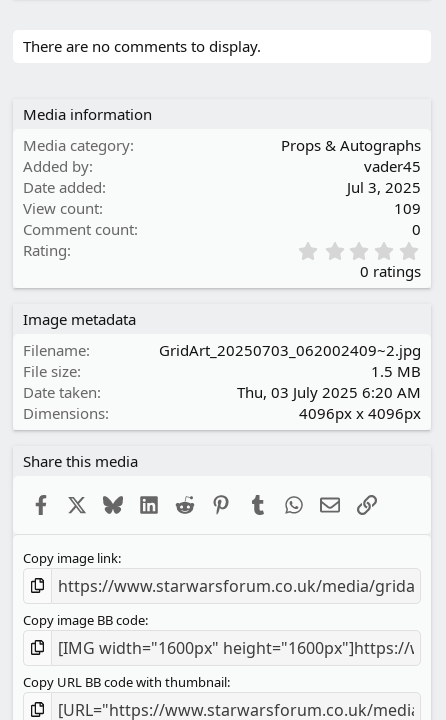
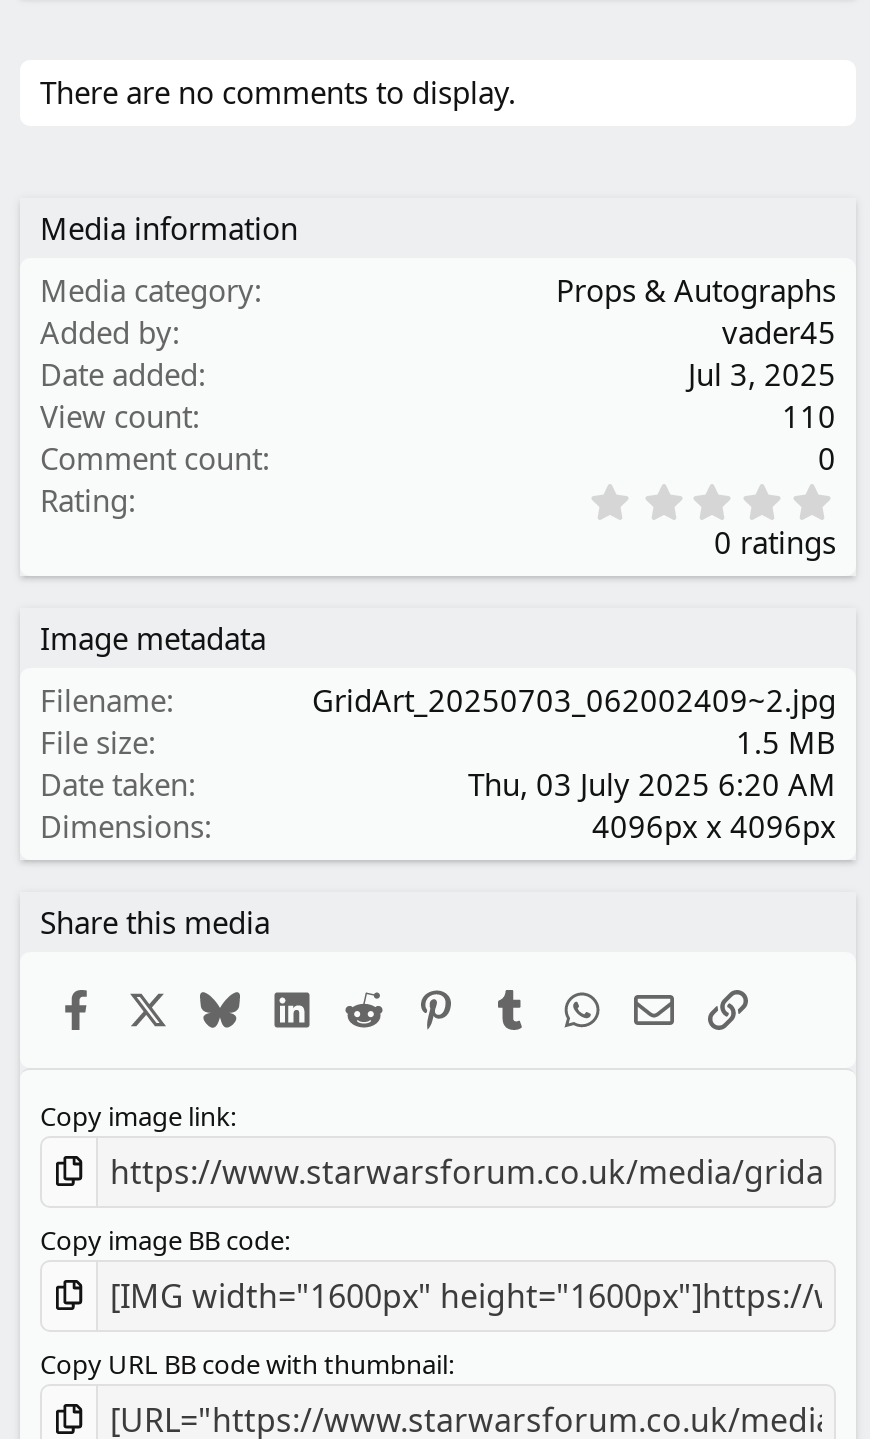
- 109
+ 110
